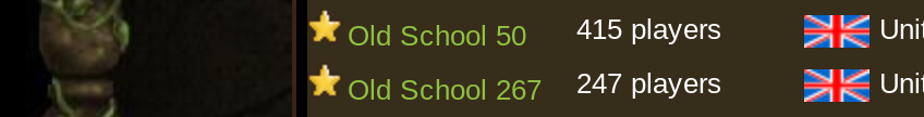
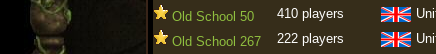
- Old School 50 415 players
+ Old School 50 410 players

- Old School 267 247 players
+ Old School 267 222 players
